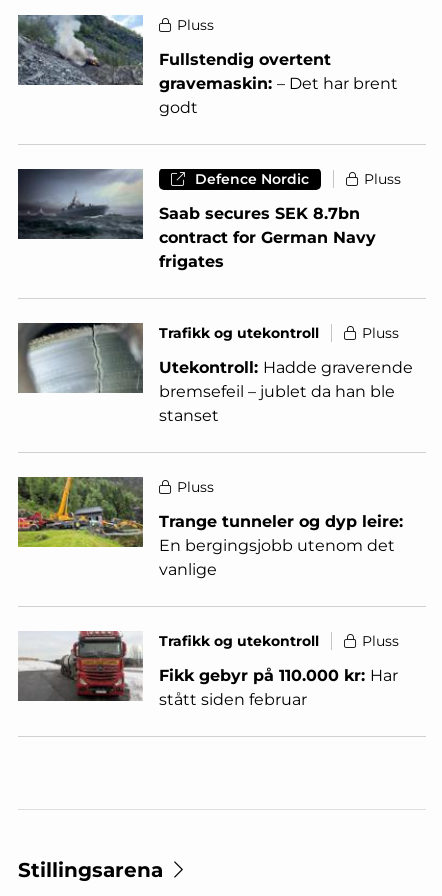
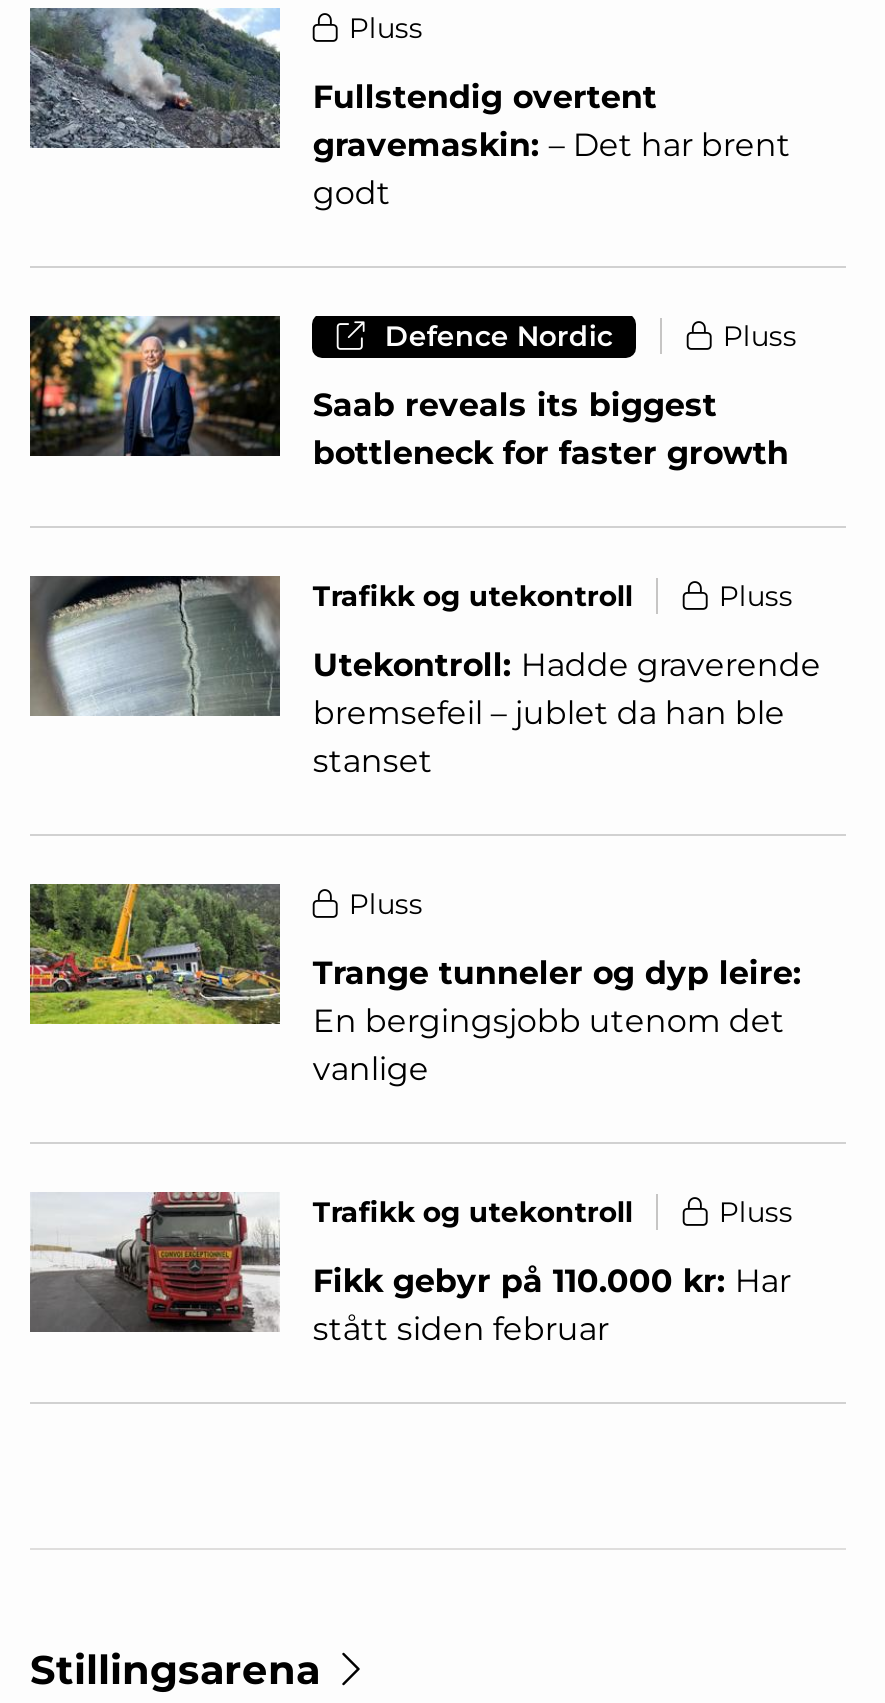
- [image]
- Saab secures SEK 8.7bn
- contract for German Navy
- frigates
+ [image]
+ Saab reveals its biggest
+ bottleneck for faster growth
